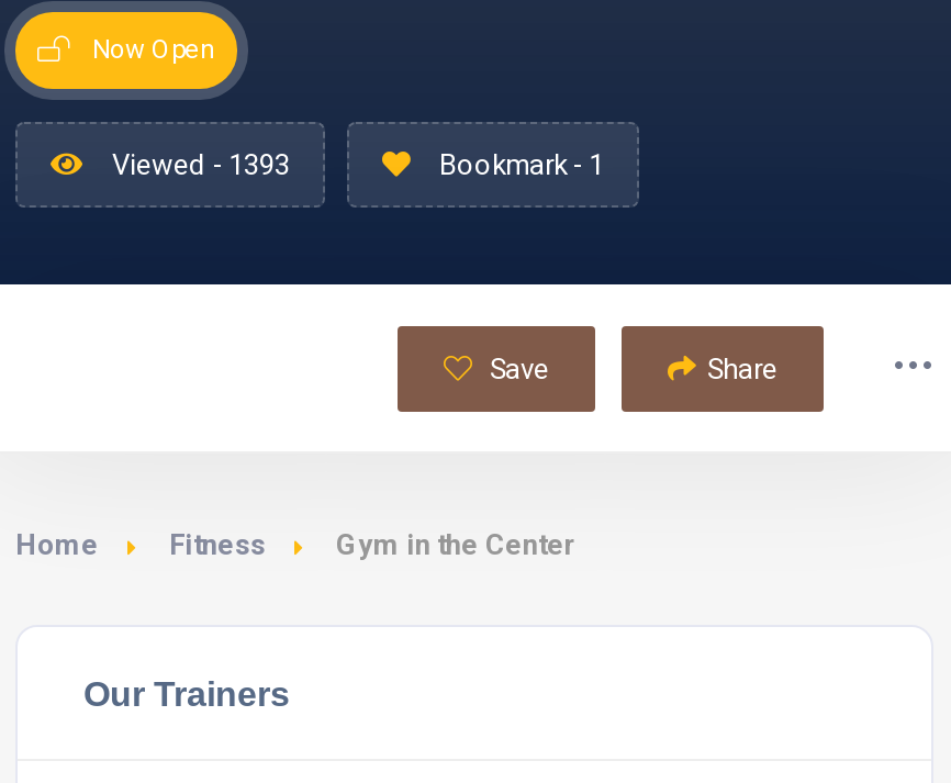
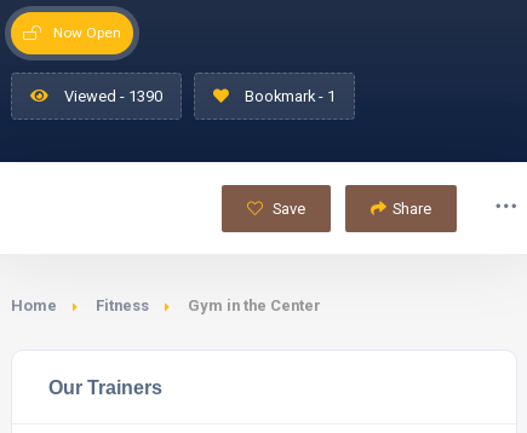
- Viewed - 1393
+ Viewed - 1390
